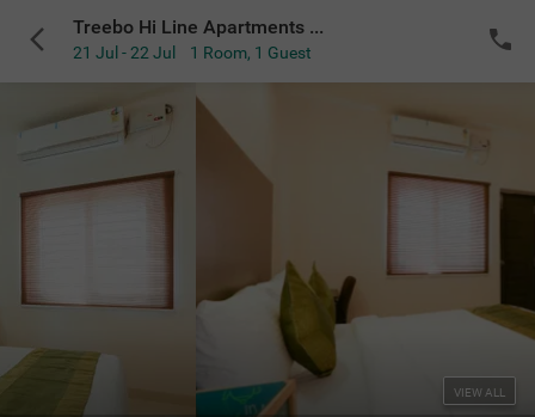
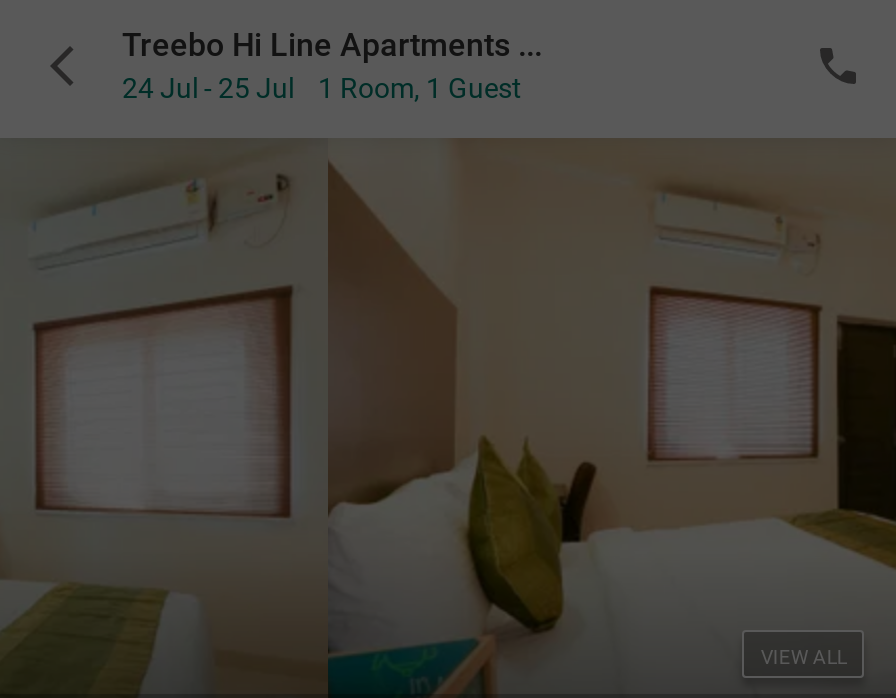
- 21 Jul - 22 Jul 1 Room, 1 Guest
+ 24 Jul - 25 Jul 1 Room, 1 Guest
